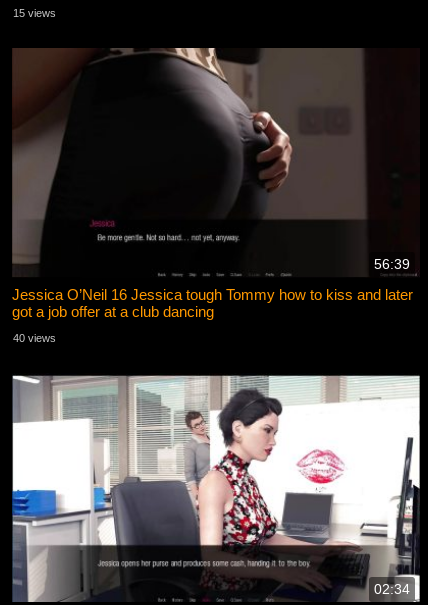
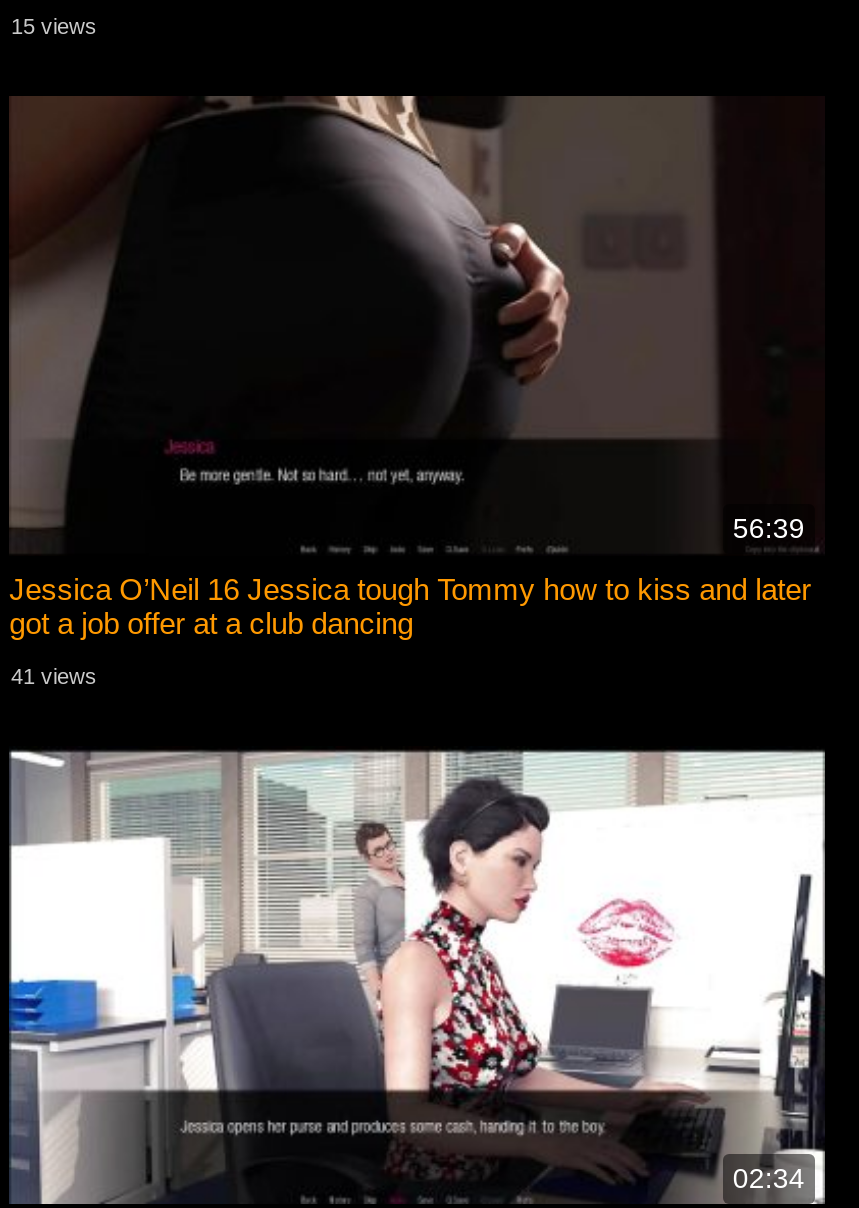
- 40 views
+ 41 views
